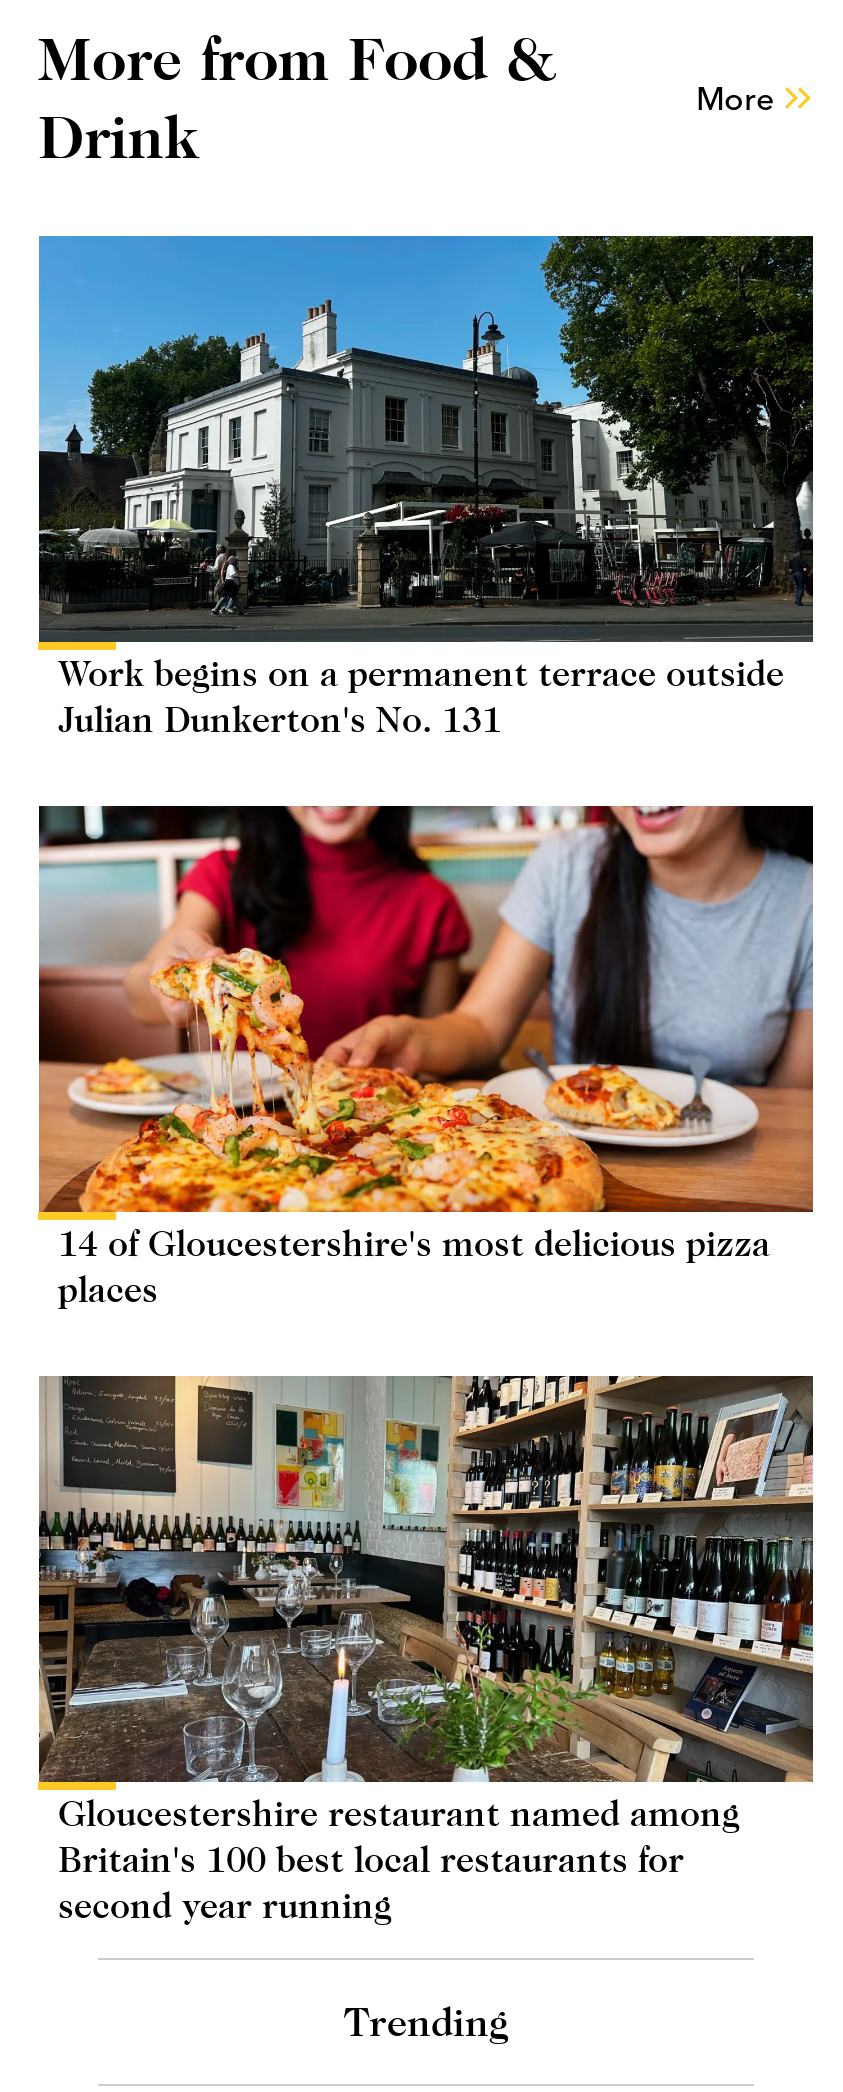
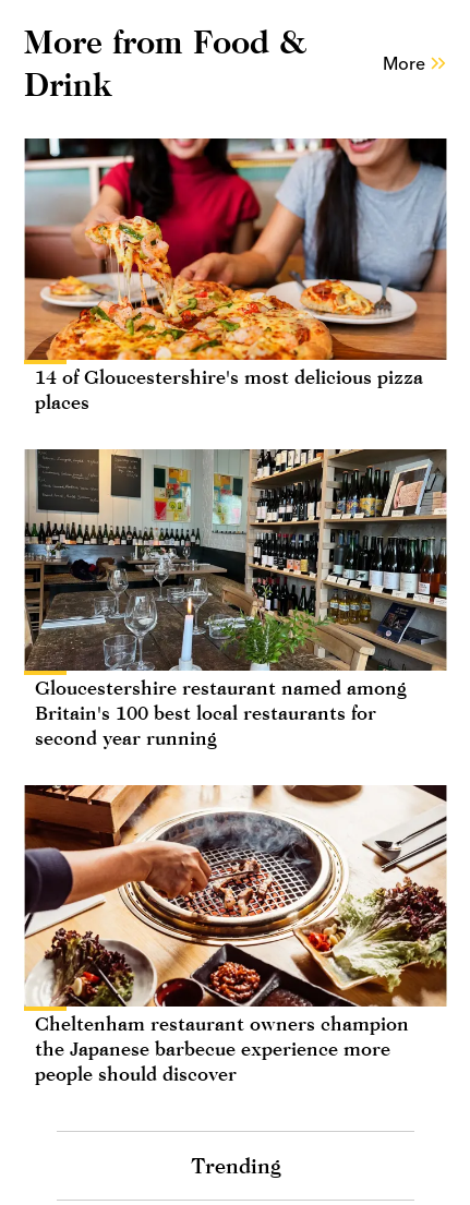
- [image]
- Work begins on a permanent terrace outside
- Julian Dunkerton's No. 131

moved up: [image] | 14 of Gloucestershire's most delicious pizza | places | Gloucestershire restaurant named among | Britain's 100 best local restaurants for | second year running

+ [image]
+ Cheltenham restaurant owners champion
+ the Japanese barbecue experience more
+ people should discover
